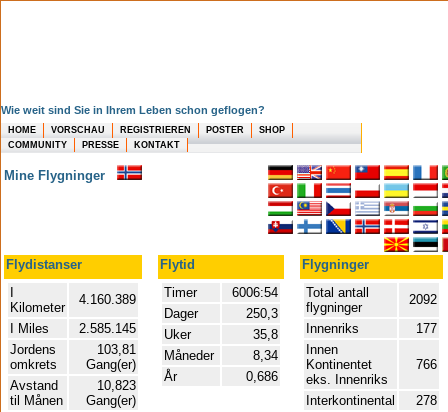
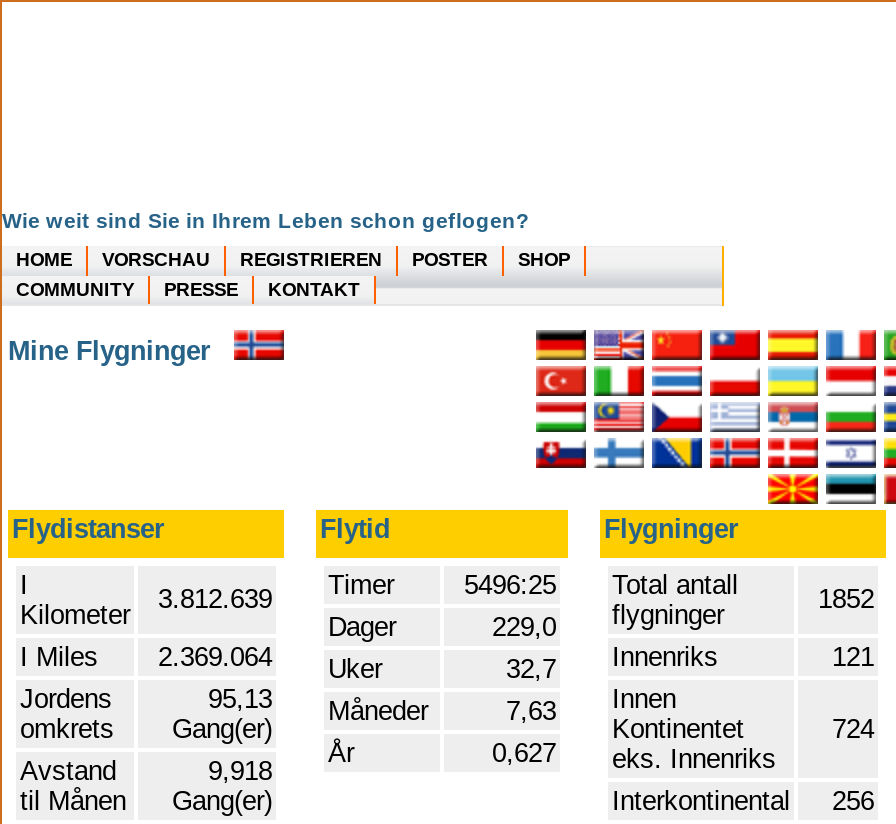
- 6006:54
+ 5496:25

- 4.160.389
+ 3.812.639

- 2092
+ 1852

- 250,3 flygninger
+ 229,0 flygninger

- I Miles 2.585.145 Uker
+ I Miles 2.369.064 Uker

- 35,8 Innenriks
+ 32,7 Innenriks

- 177
+ 121

- 103,81 Måneder
+ 95,13 Måneder

- 8,34 Innen
+ 7,63 Innen

- 766
+ 724

- 0,686 eks. Innenriks
+ 0,627 eks. Innenriks

- 10,823
+ 9,918

- Interkontinental 278
+ Interkontinental 256
